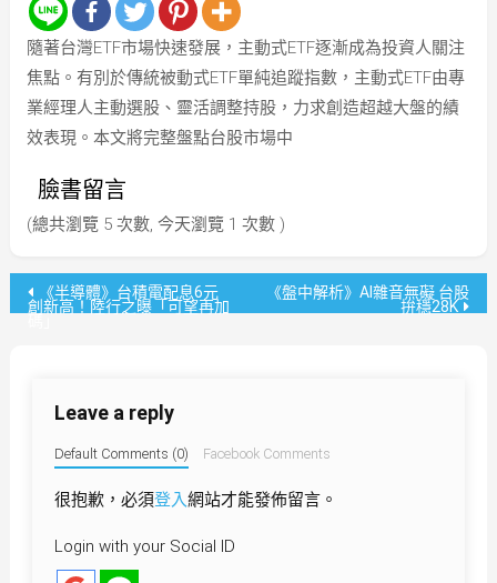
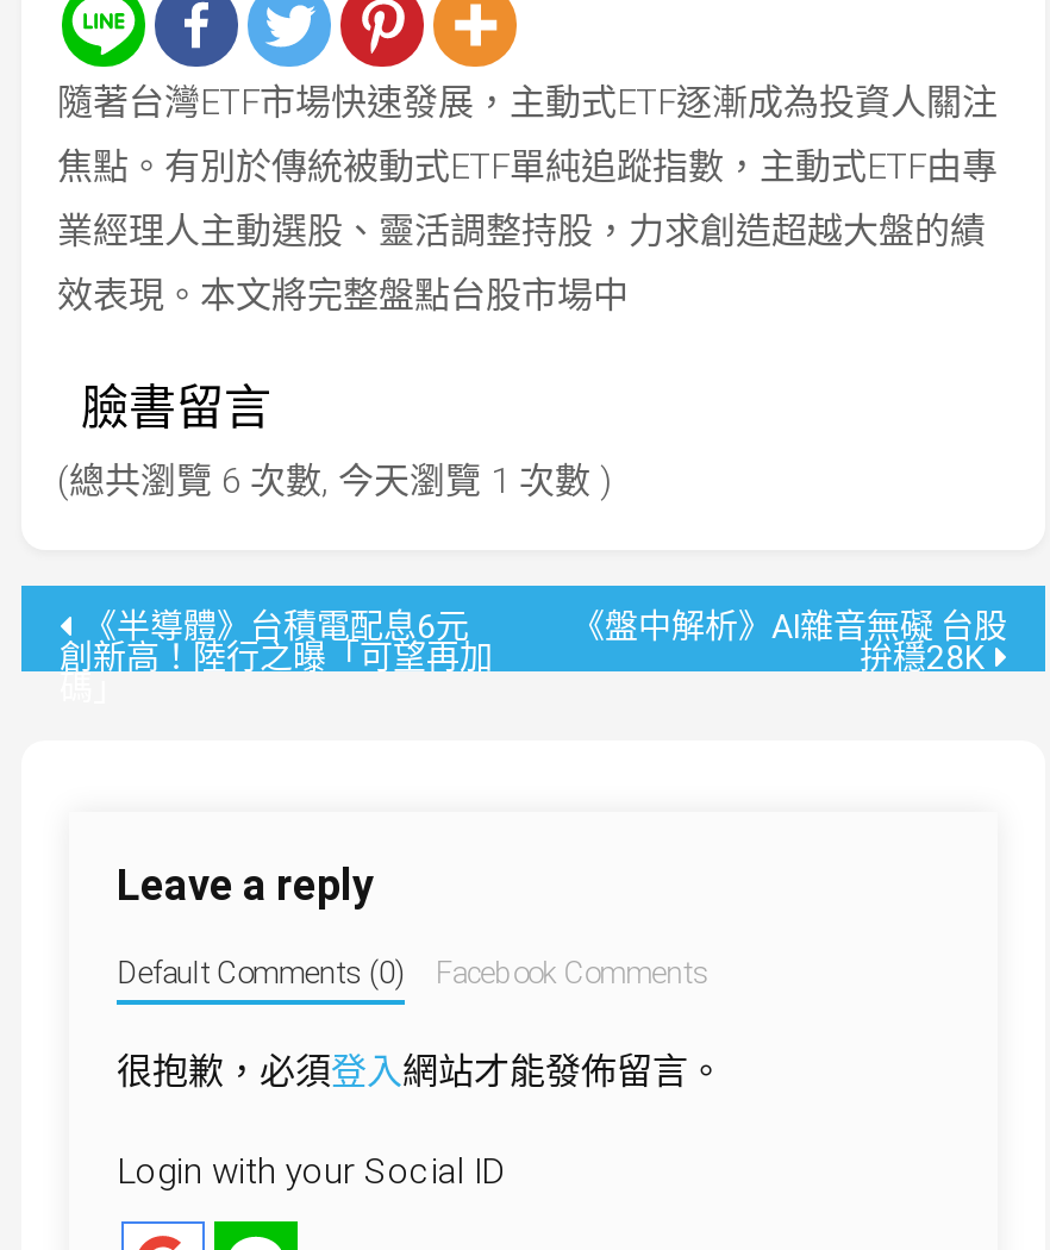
- (總共瀏覽 5 次數, 今天瀏覽 1 次數 )
+ (總共瀏覽 6 次數, 今天瀏覽 1 次數 )
